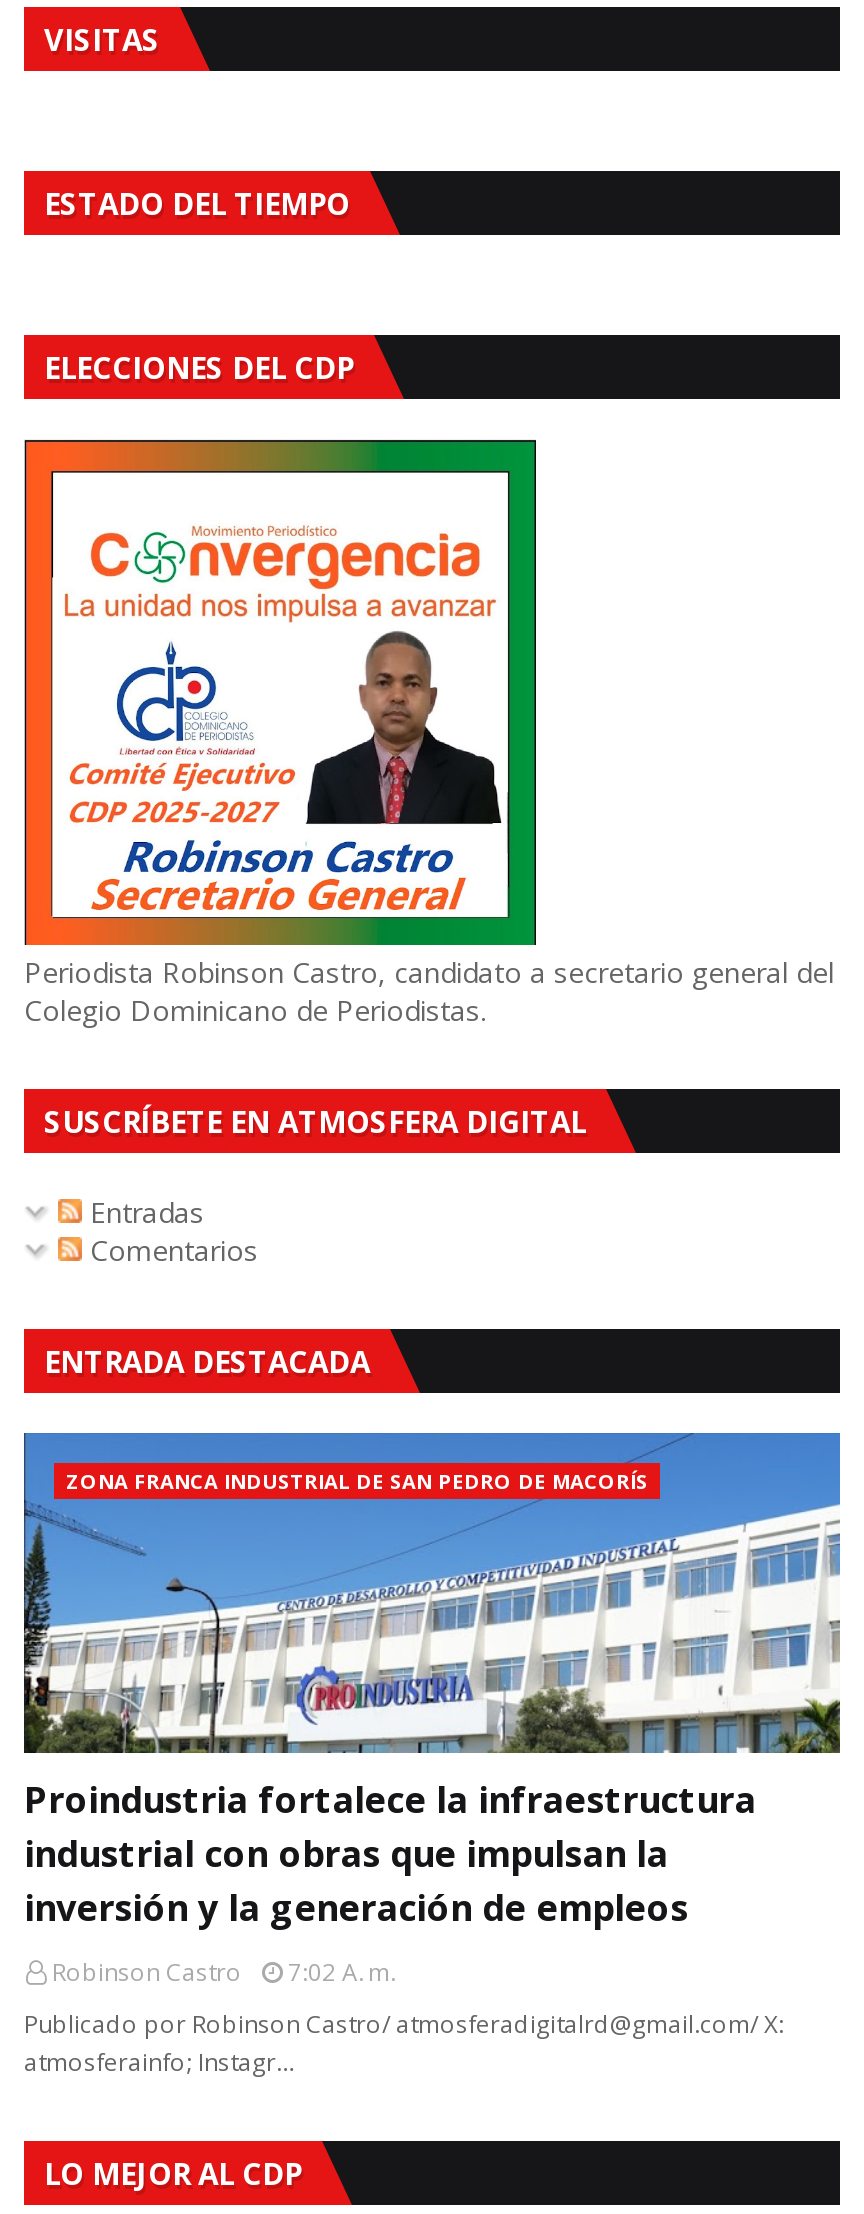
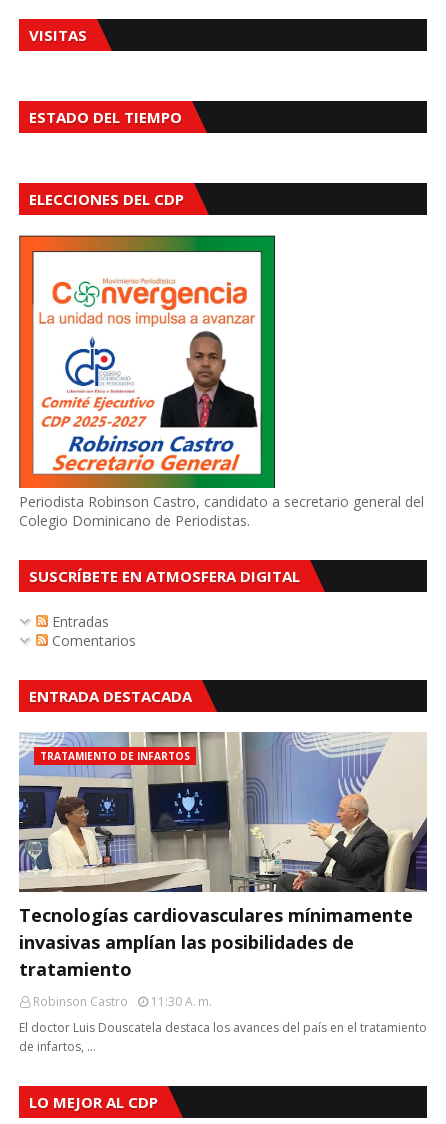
- [image]
- ZONA FRANCA INDUSTRIAL DE SAN PEDRO DE MACORÍS
+ [image]
+ TRATAMIENTO DE INFARTOS

- Proindustria fortalece la infraestructura
- industrial con obras que impulsan la
- inversión y la generación de empleos
+ Tecnologías cardiovasculares mínimamente
+ invasivas amplían las posibilidades de
+ tratamiento

- Robinson Castro 7:02 A. M.
+ Robinson Castro 11:30 A. M.

- Publicado por Robinson Castro/ atmosferadigitalrd@gmail.com/ X:
- atmosferainfo; Instagr…
+ El doctor Luis Douscatela destaca los avances del país en el tratamiento
+ de infartos, …
